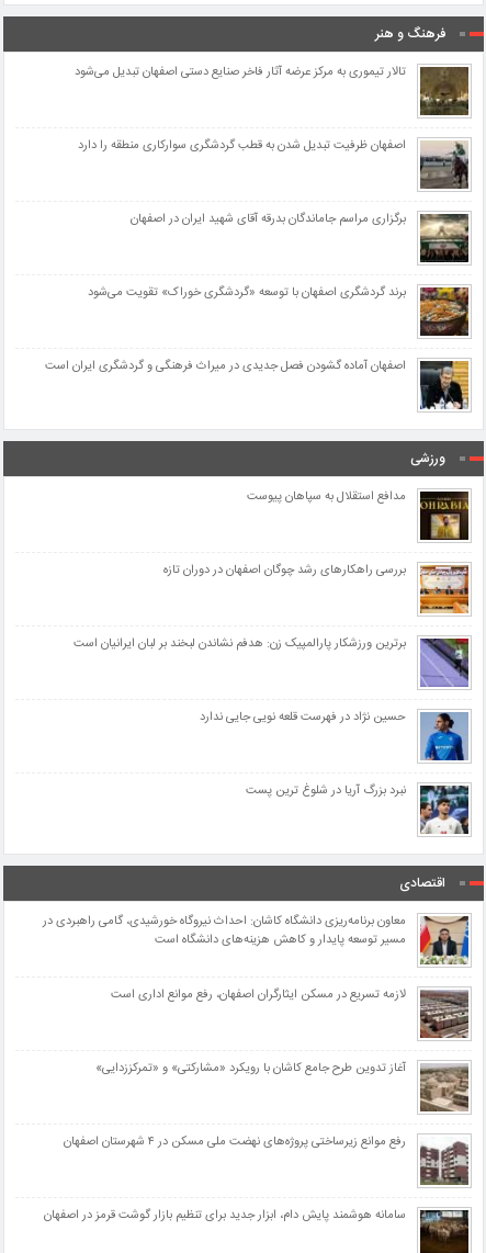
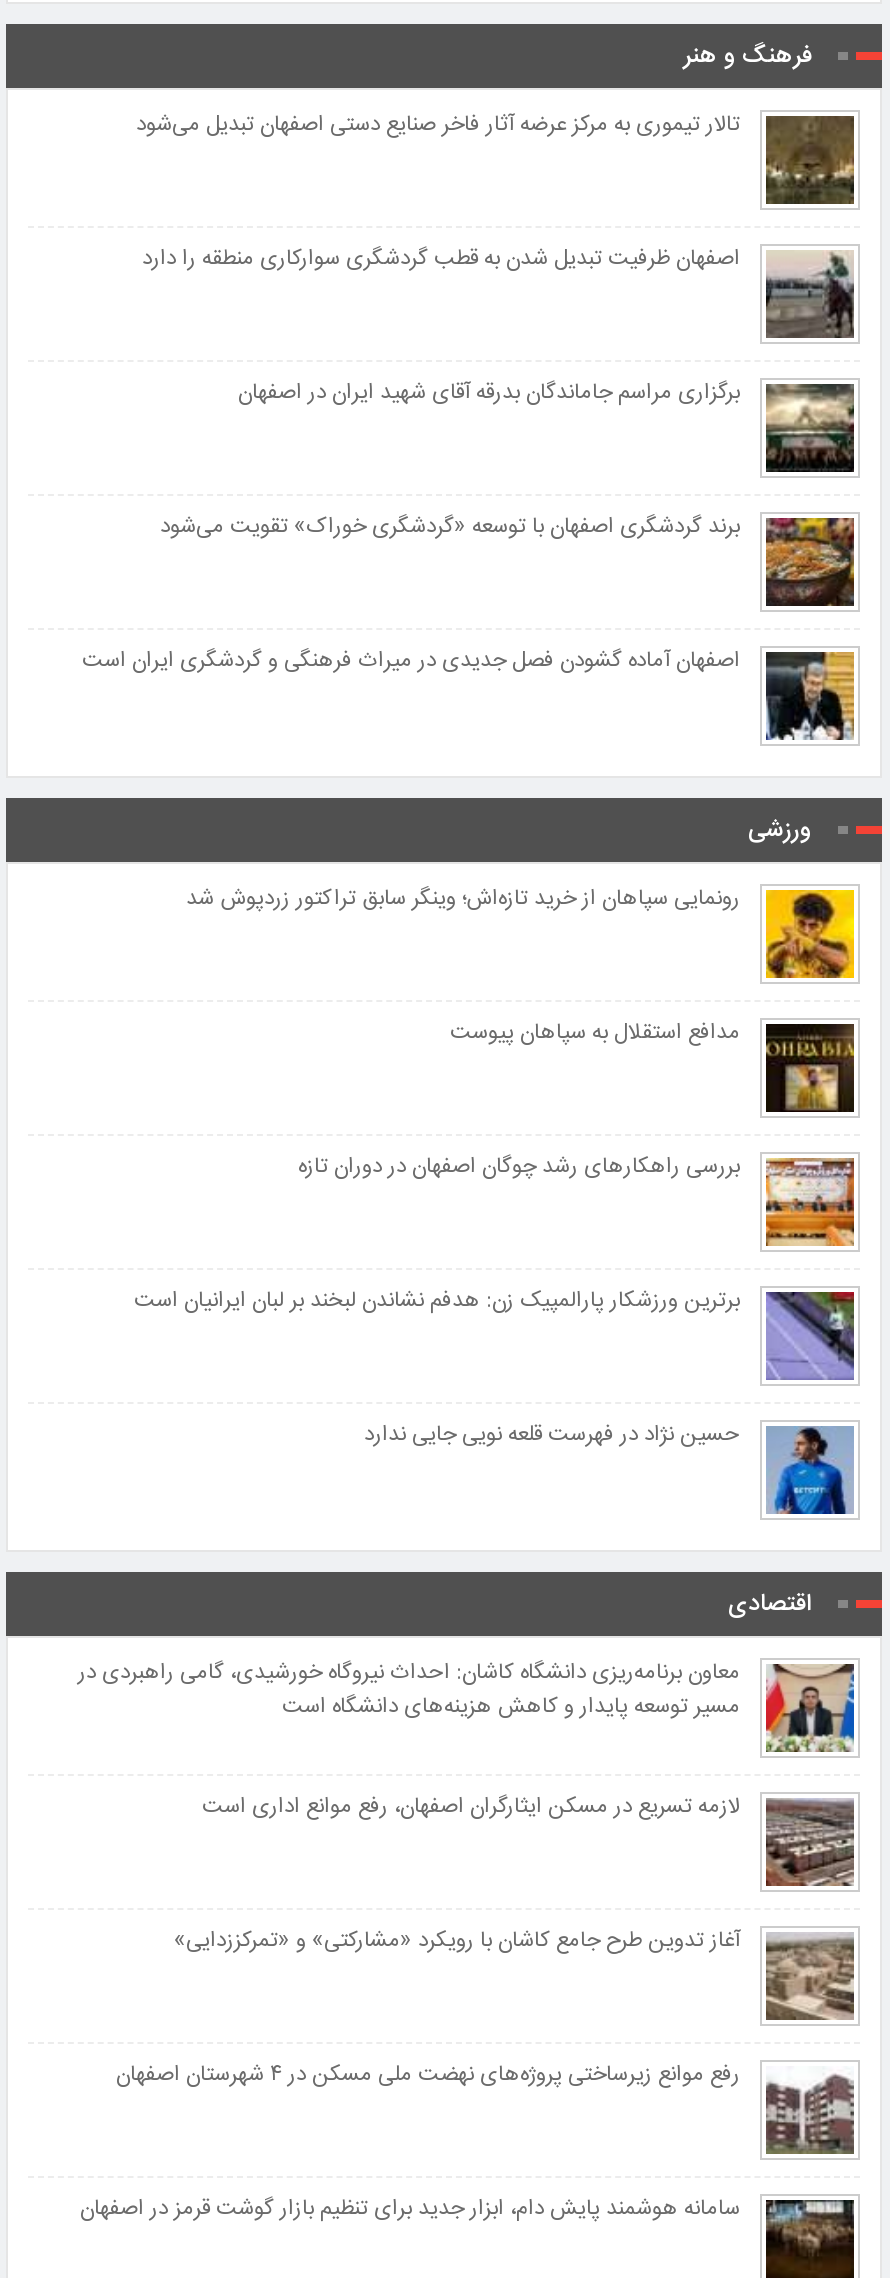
+ [image]
+ رونمایی سپاهان از خرید تازه‌اش؛ وینگر سابق تراکتور زردپوش شد

moved down: [image] | مدافع استقلال به سپاهان پیوست | بررسی راهکارهای رشد چوگان اصفهان در دوران تازه | برترین ورزشکار پارالمپیک زن: هدفم نشاندن لبخند بر لبان ایرانیان است | حسین نژاد در فهرست قلعه نویی جایی ندارد

moved down: [image]

- [image]
- نبرد بزرگ آریا در شلوغ ترین پست
